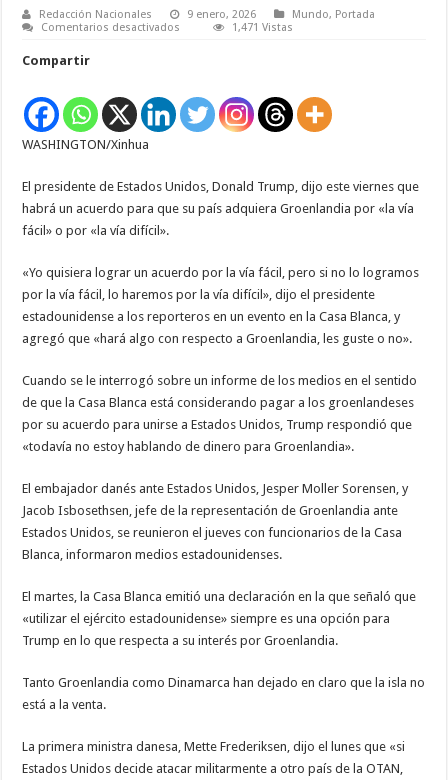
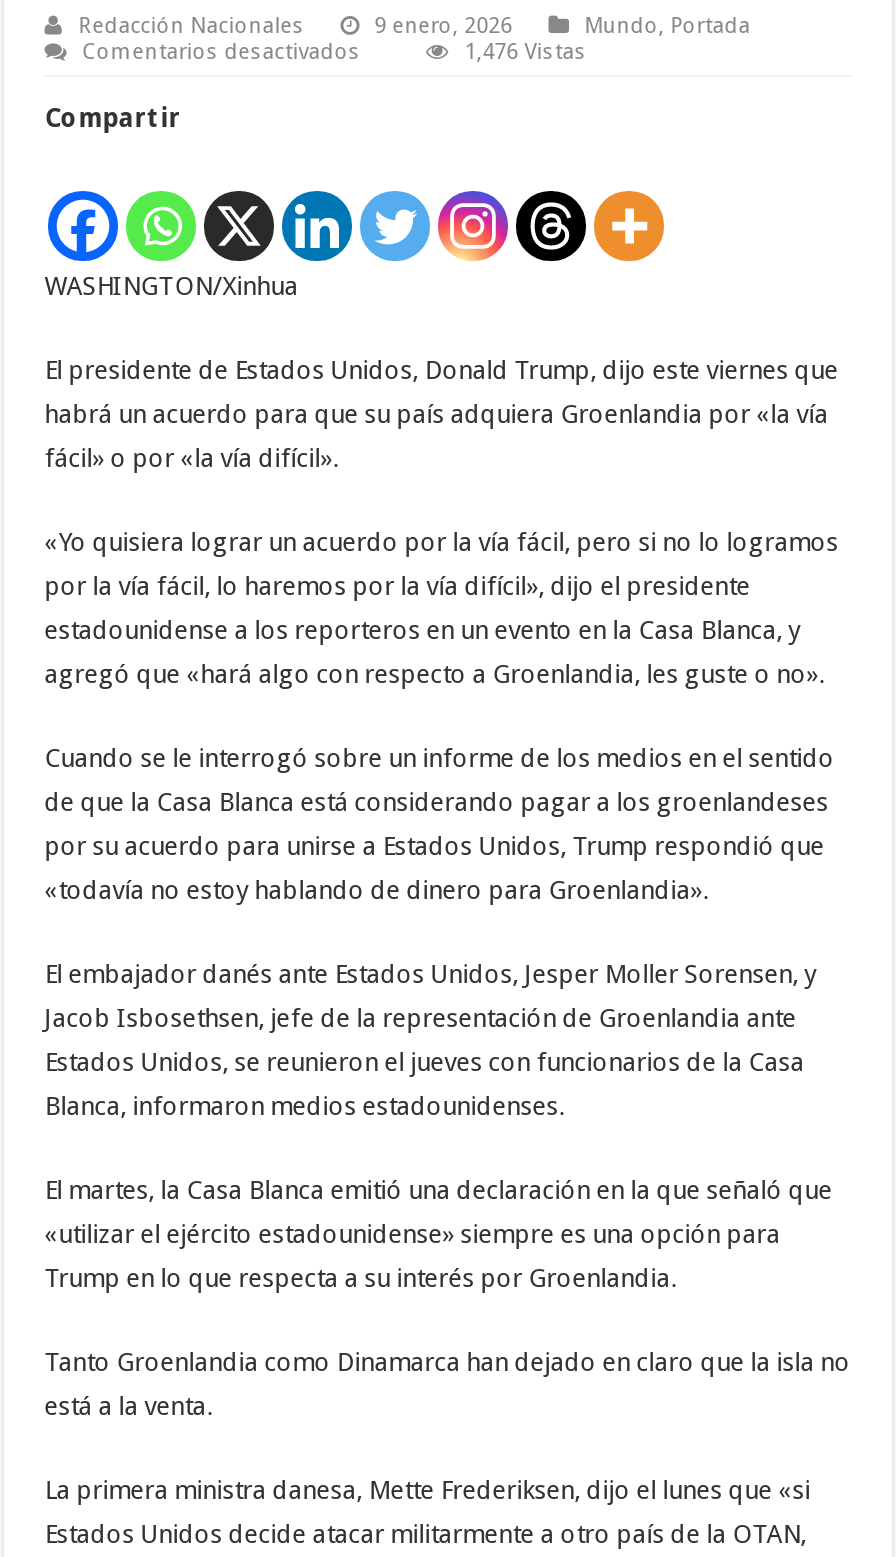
- 1,471 Vistas
+ 1,476 Vistas
